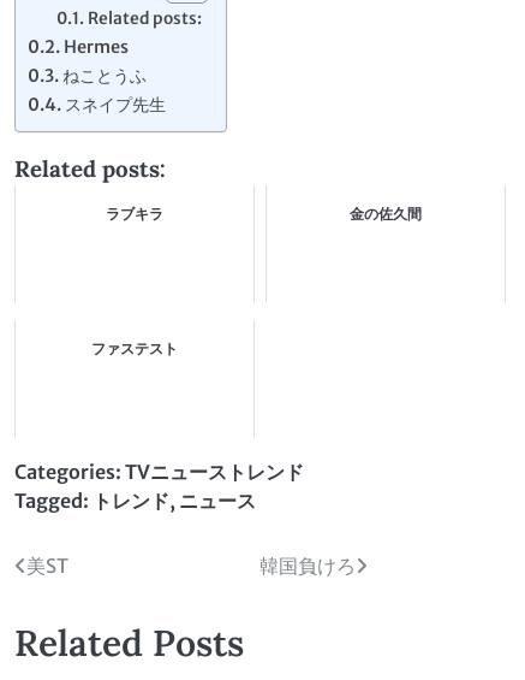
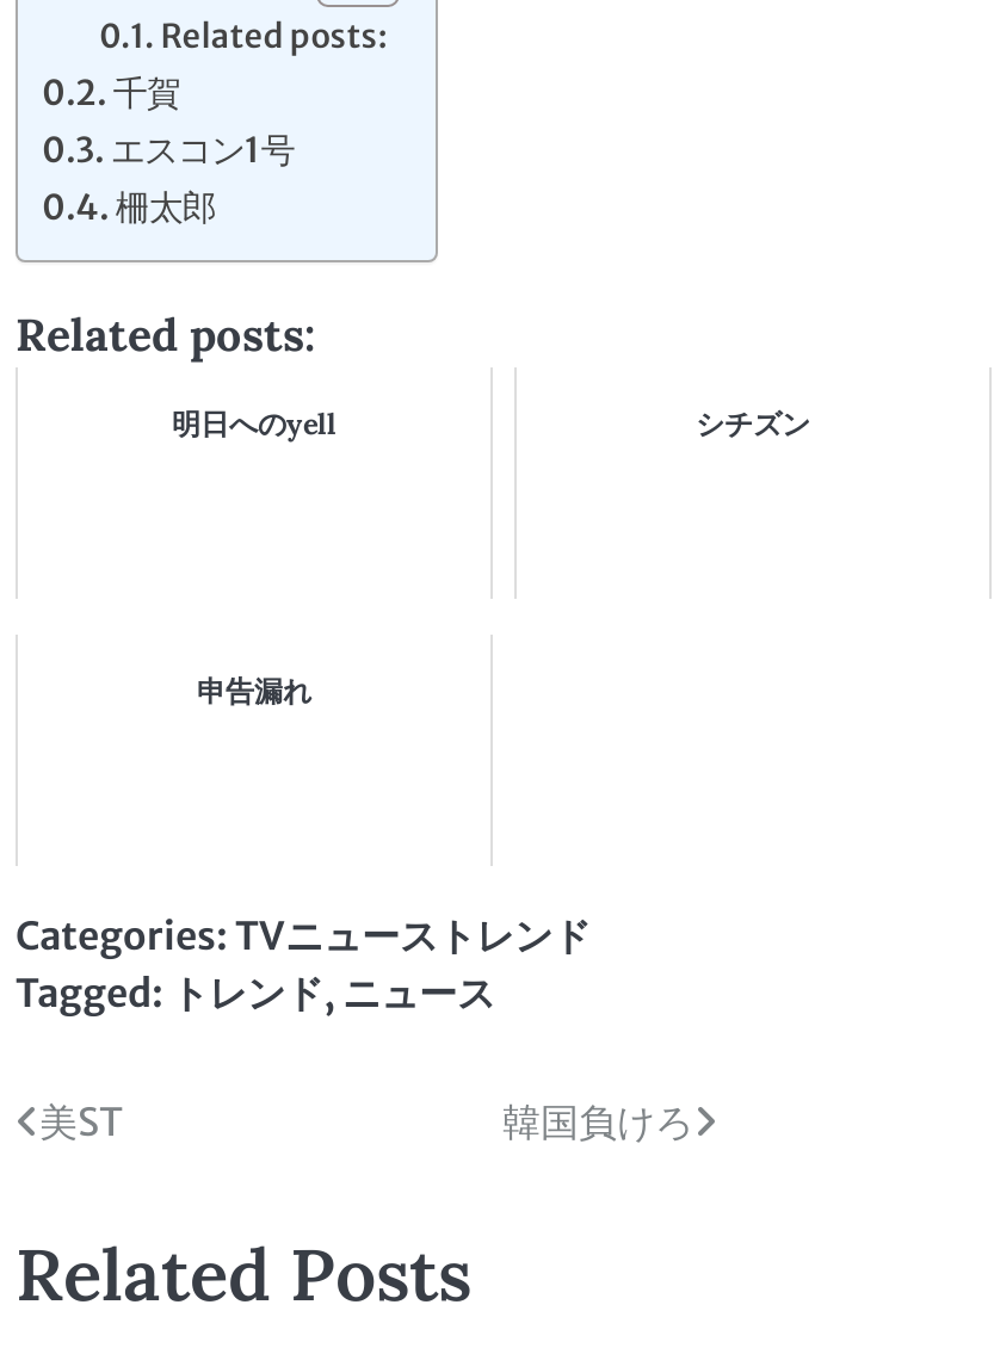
- Hermes
- ねことうふ
- スネイプ先生
+ 千賀
+ エスコン1号
+ 柵太郎

- ラブキラ
- 金の佐久間
+ 明日へのyell
+ シチズン

- ファステスト
+ 申告漏れ
